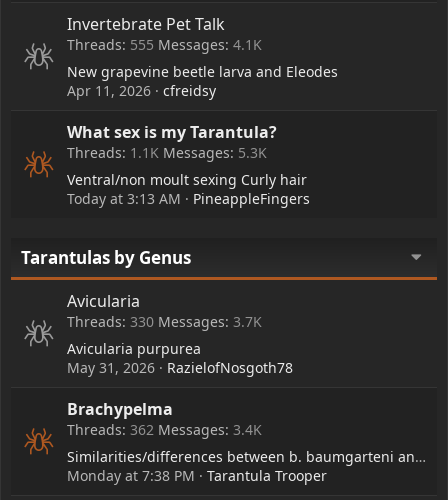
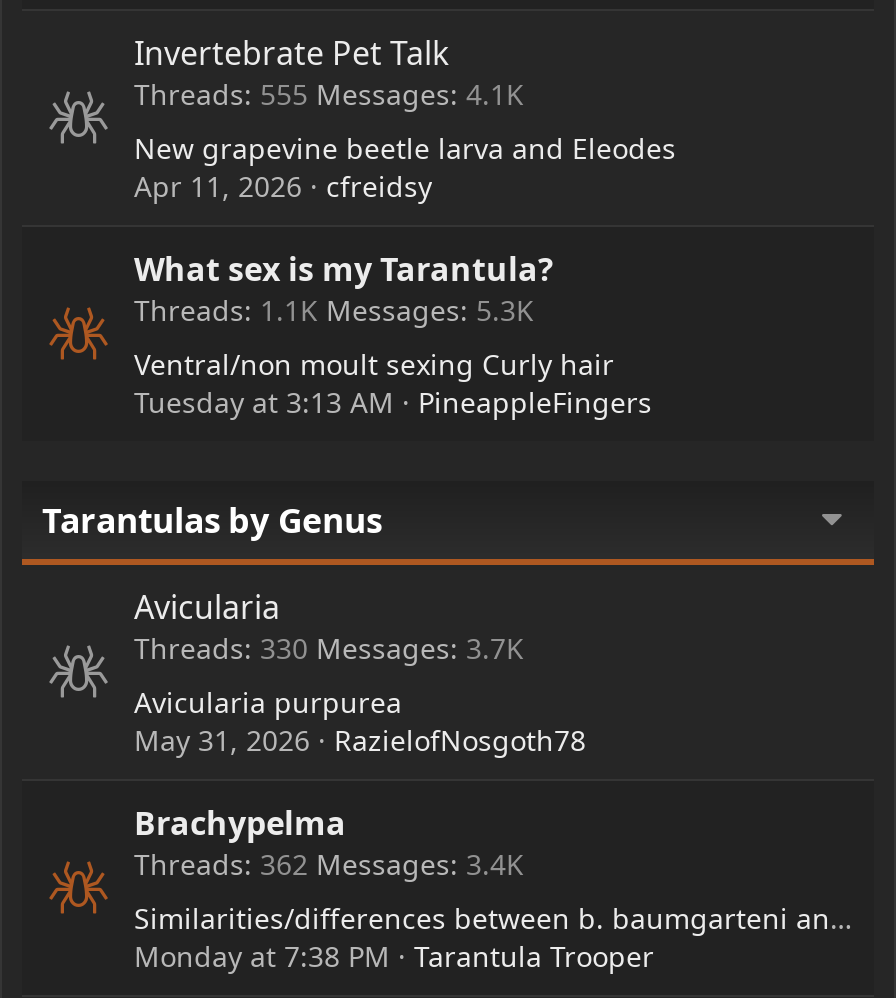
- Today at 3:13 AM PineappleFingers
+ Tuesday at 3:13 AM PineappleFingers
